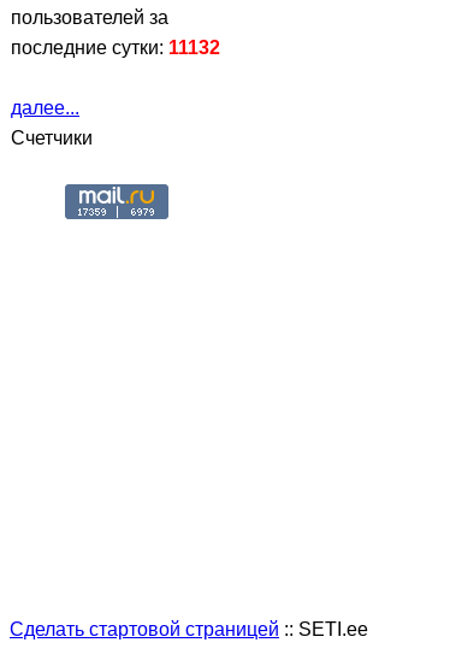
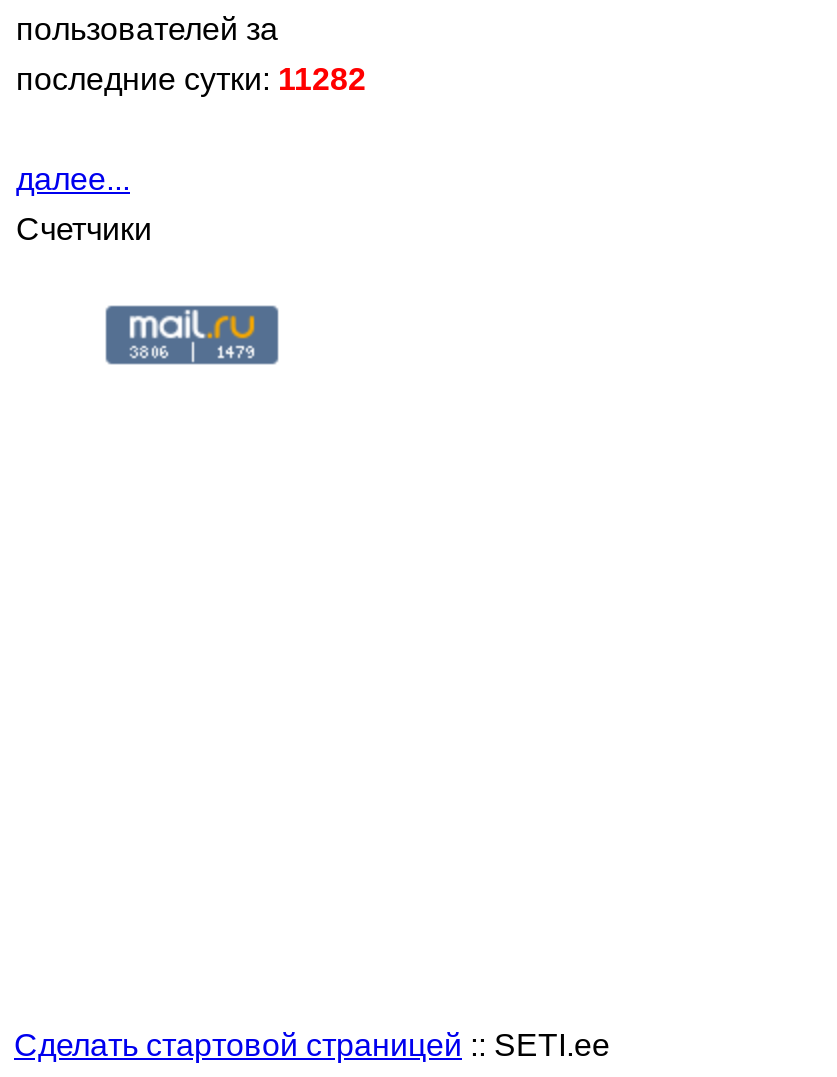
- последние сутки: 11132
+ последние сутки: 11282
